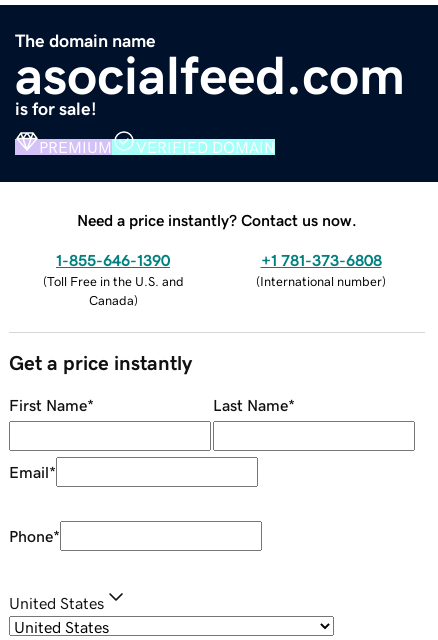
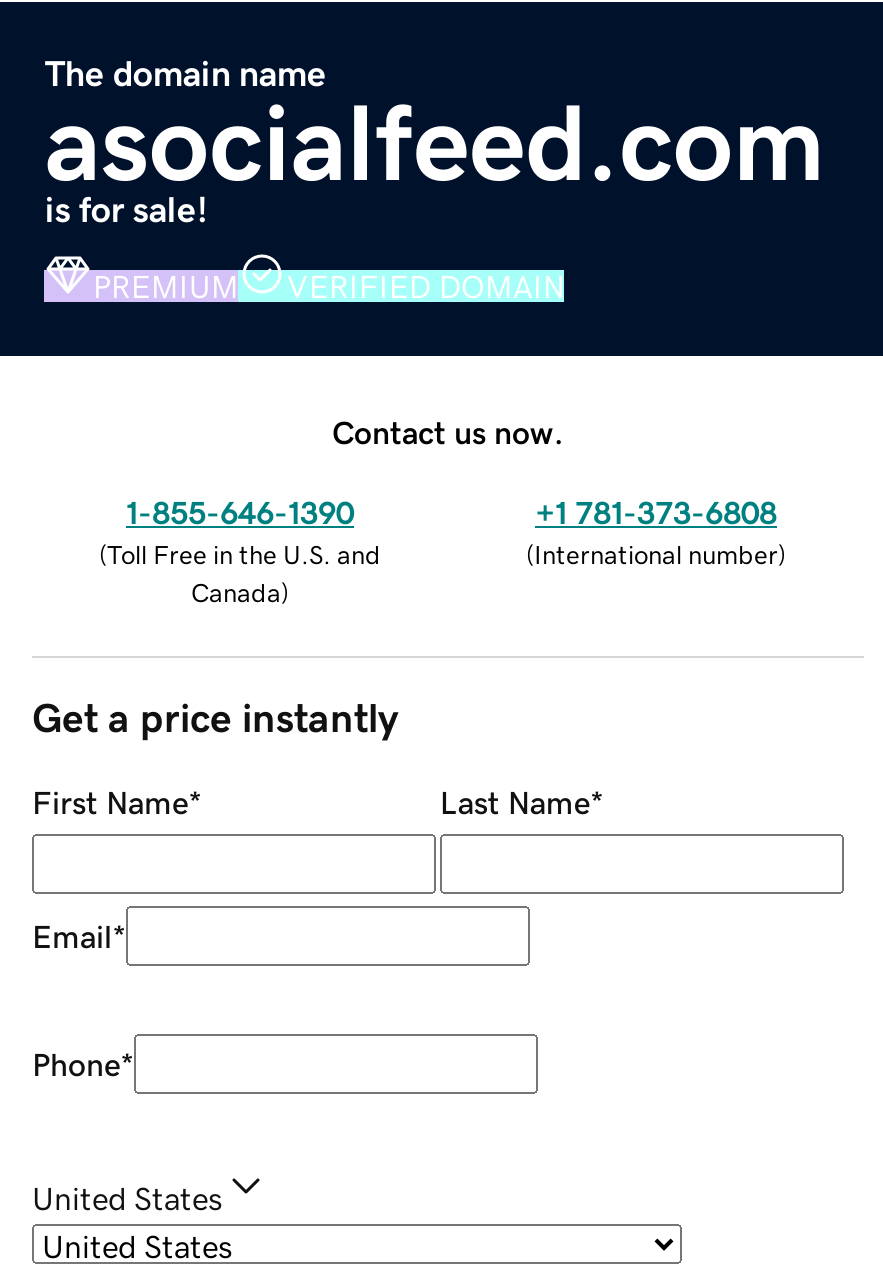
- Need a price instantly? Contact us now.
+ Contact us now.
